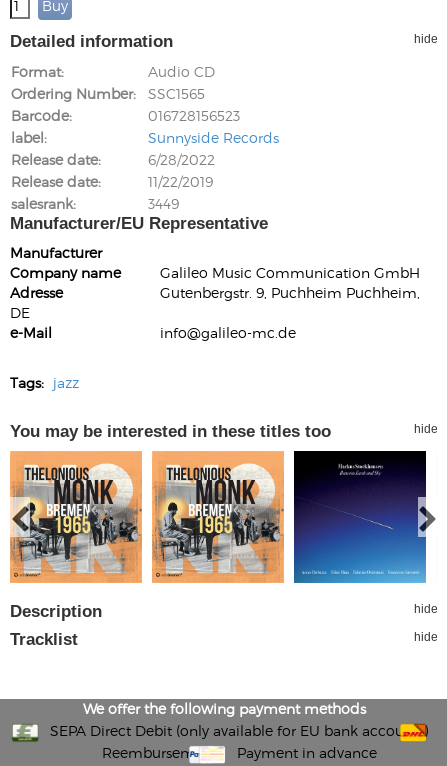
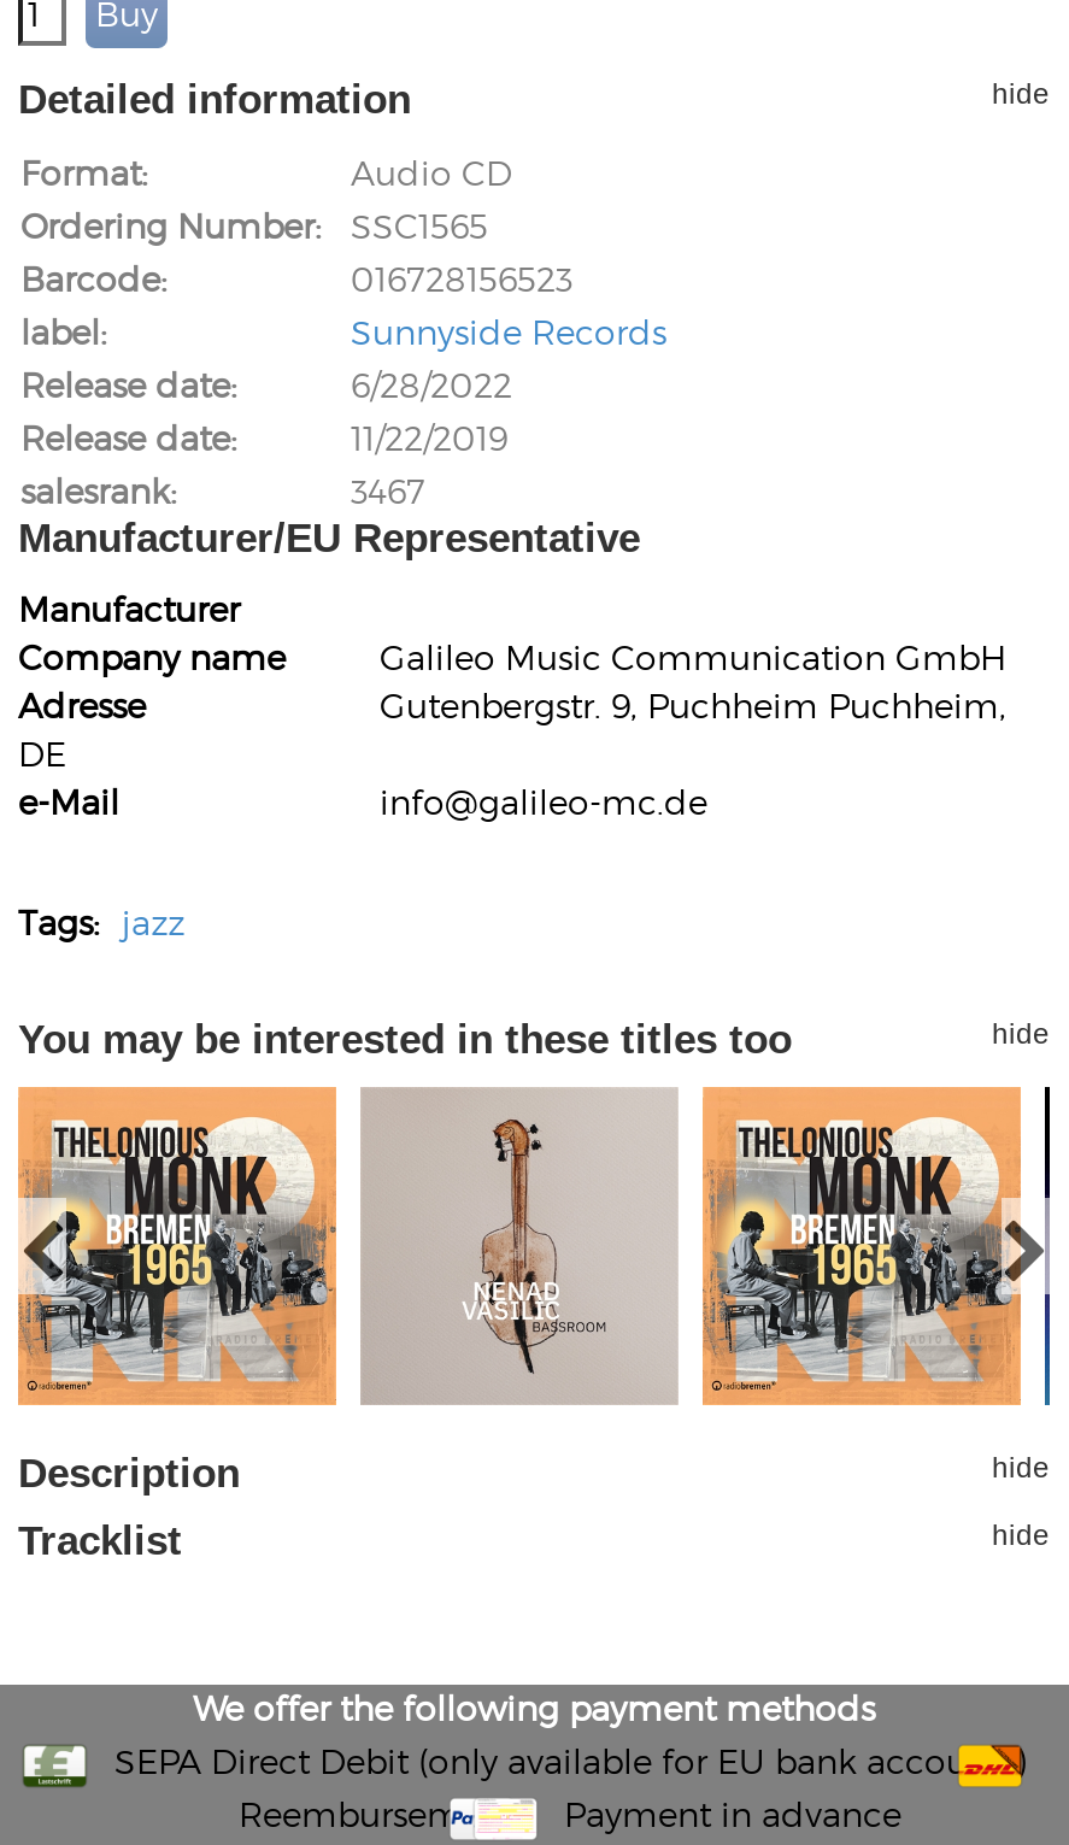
- 3449
+ 3467

- [image]
+ [image]

- [image]
+ [image]
